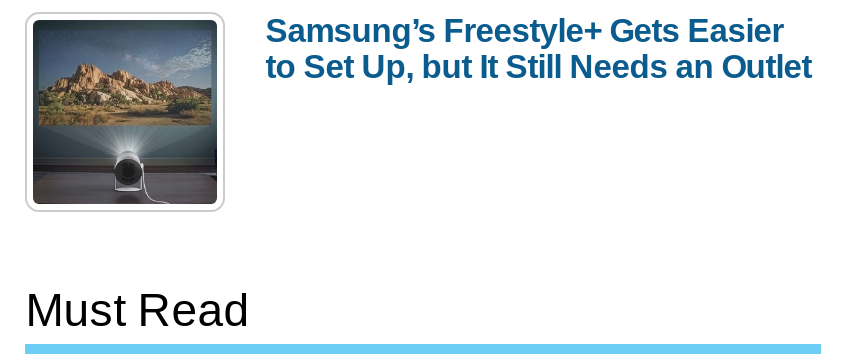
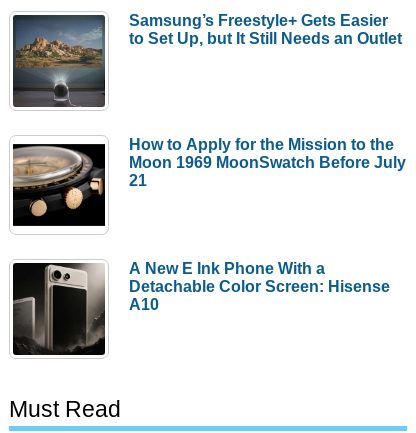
+ [image]
+ How to Apply for the Mission to the
+ Moon 1969 MoonSwatch Before July
+ 21

+ [image]
+ A New E Ink Phone With a
+ Detachable Color Screen: Hisense
+ A10
